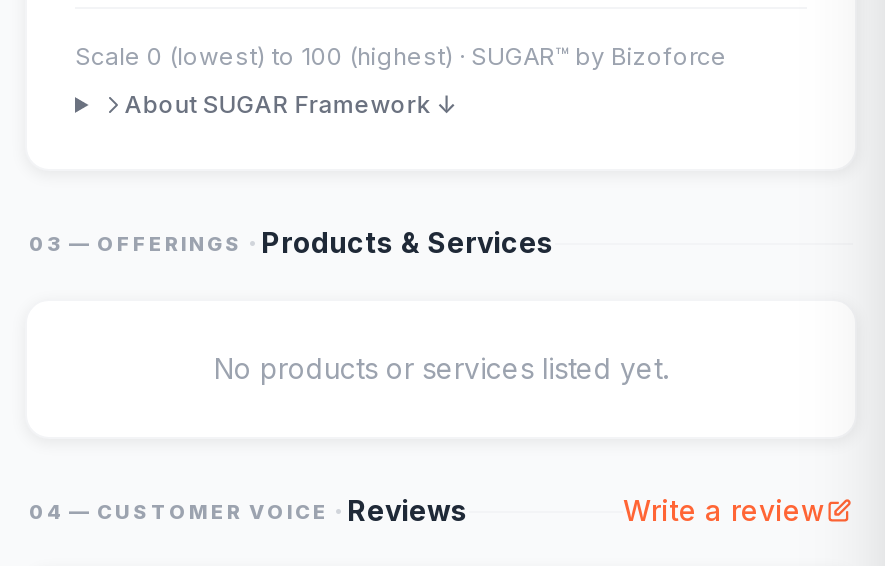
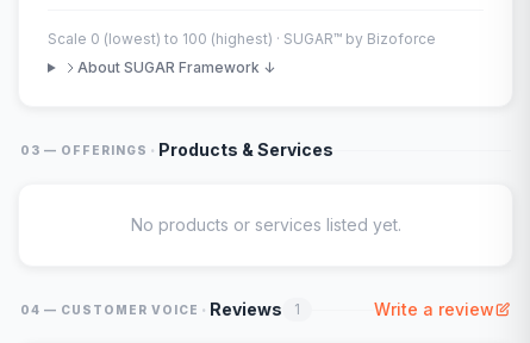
+ 1
